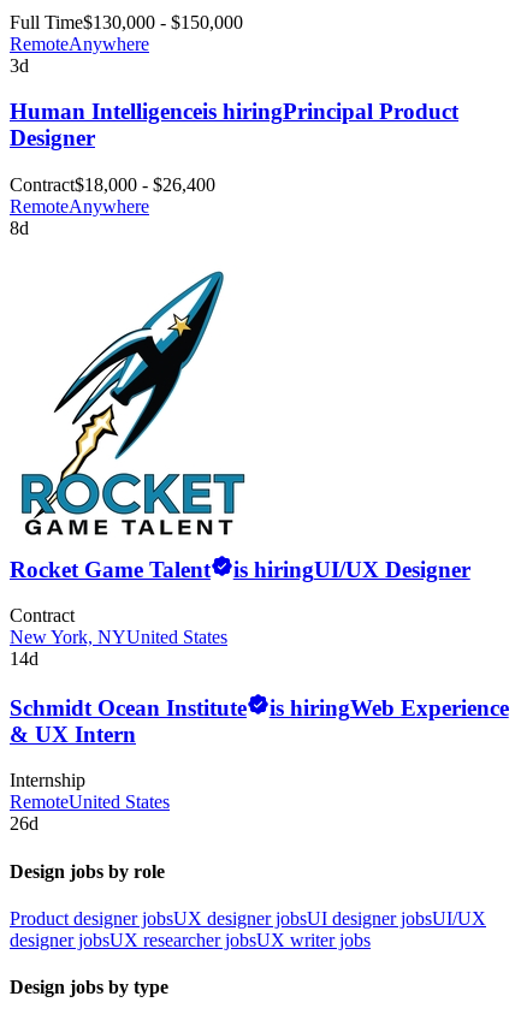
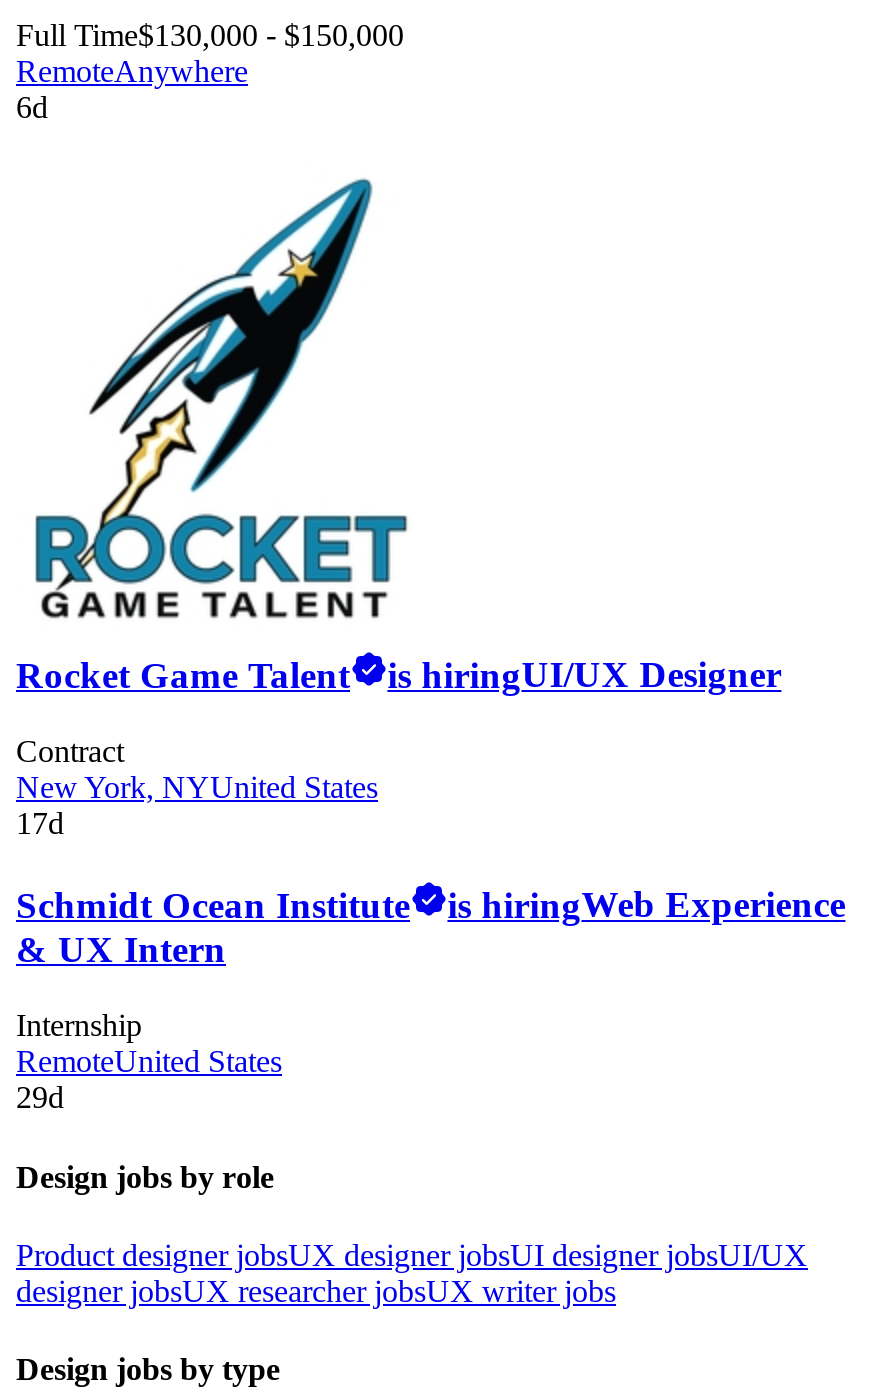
- 3d
- Human Intelligenceis hiringPrincipal Product
- Designer
- Contract$18,000 - $26,400
- RemoteAnywhere
- 8d
+ 6d

- 14d
+ 17d

- 26d
+ 29d
